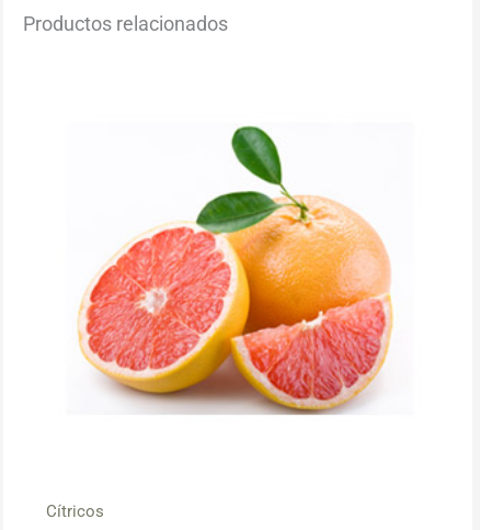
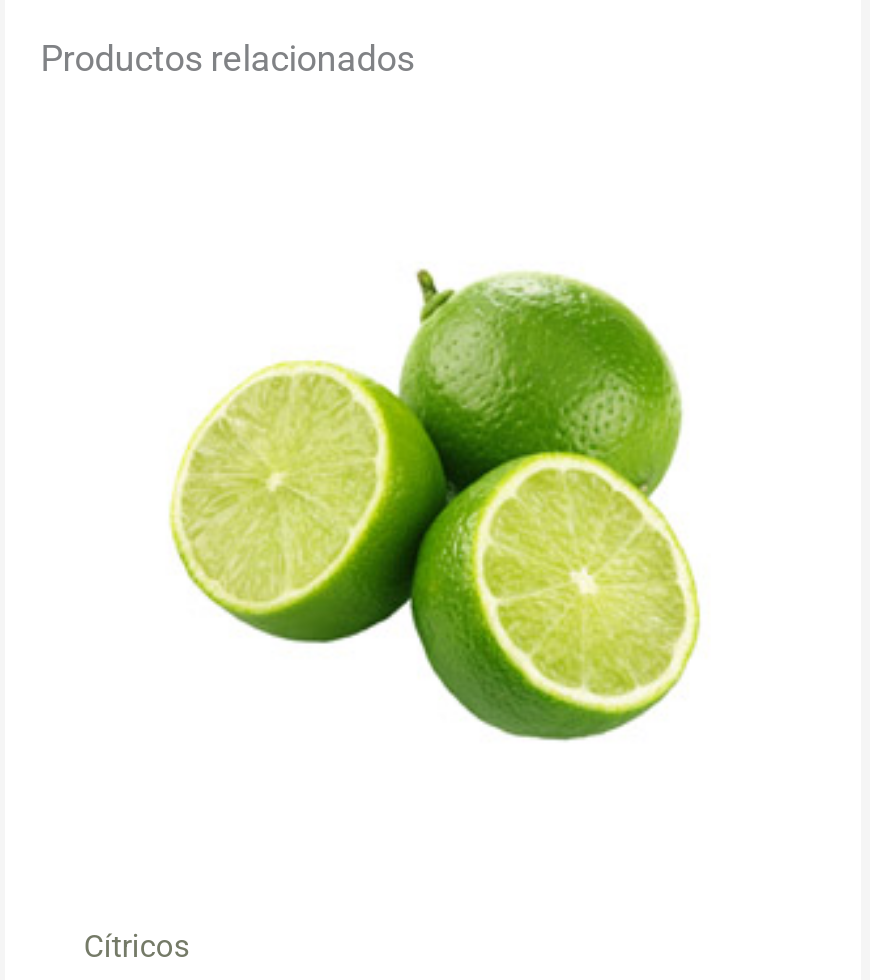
- [image]
+ [image]
